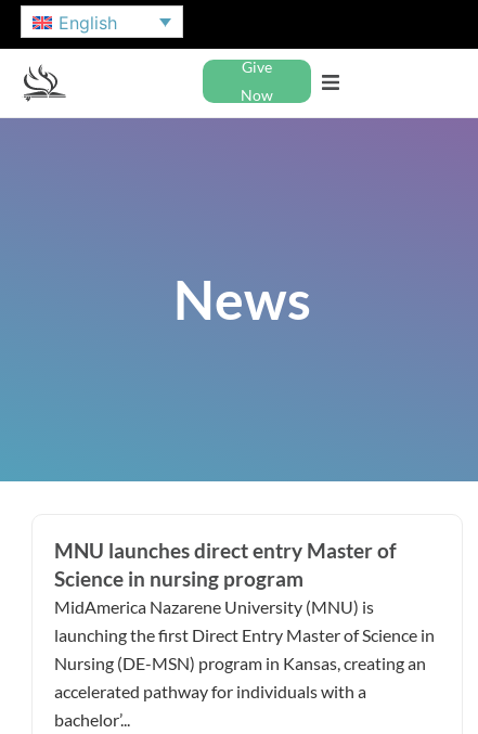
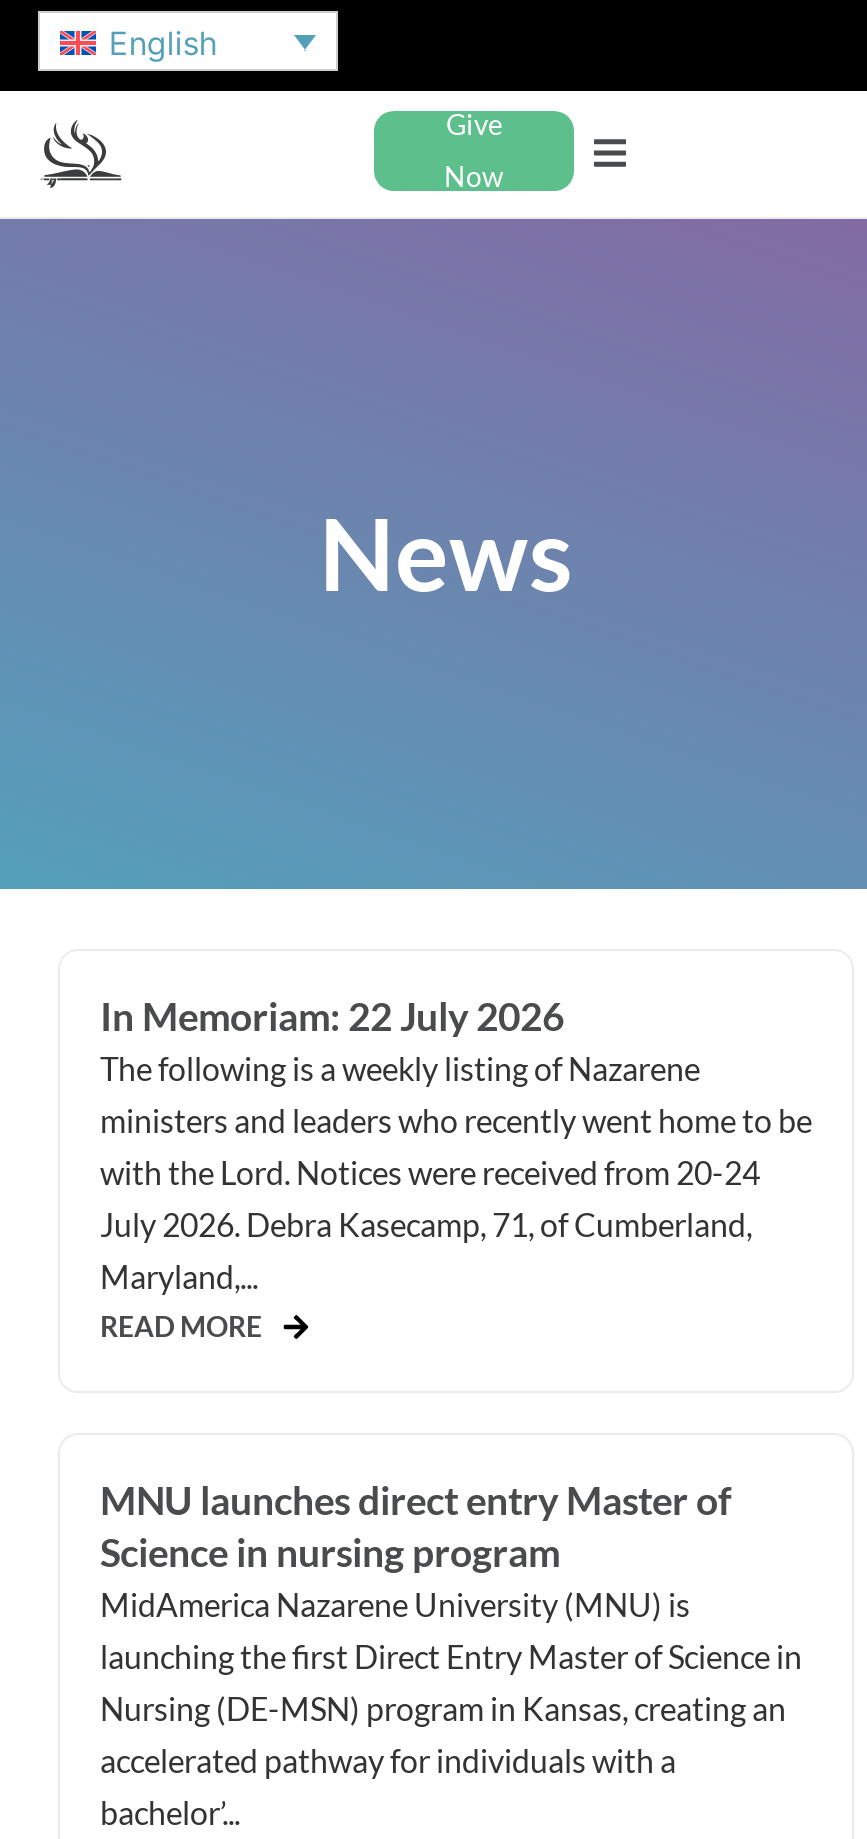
+ In Memoriam: 22 July 2026
+ The following is a weekly listing of Nazarene
+ ministers and leaders who recently went home to be
+ with the Lord. Notices were received from 20-24
+ July 2026. Debra Kasecamp, 71, of Cumberland,
+ Maryland,...
+ READ MORE
